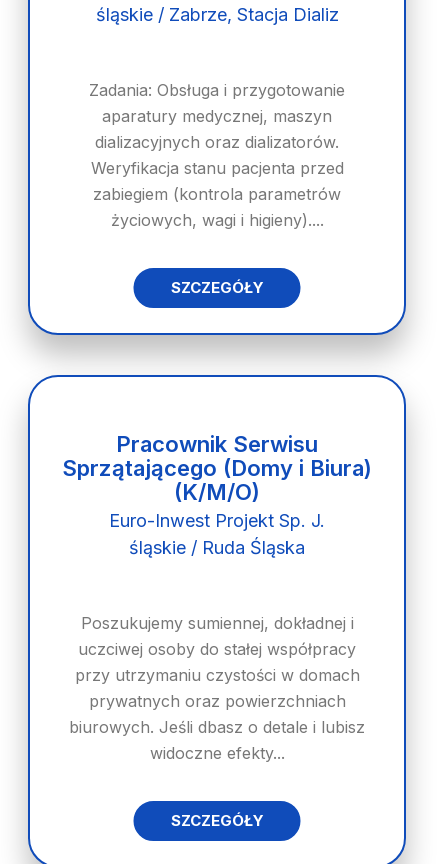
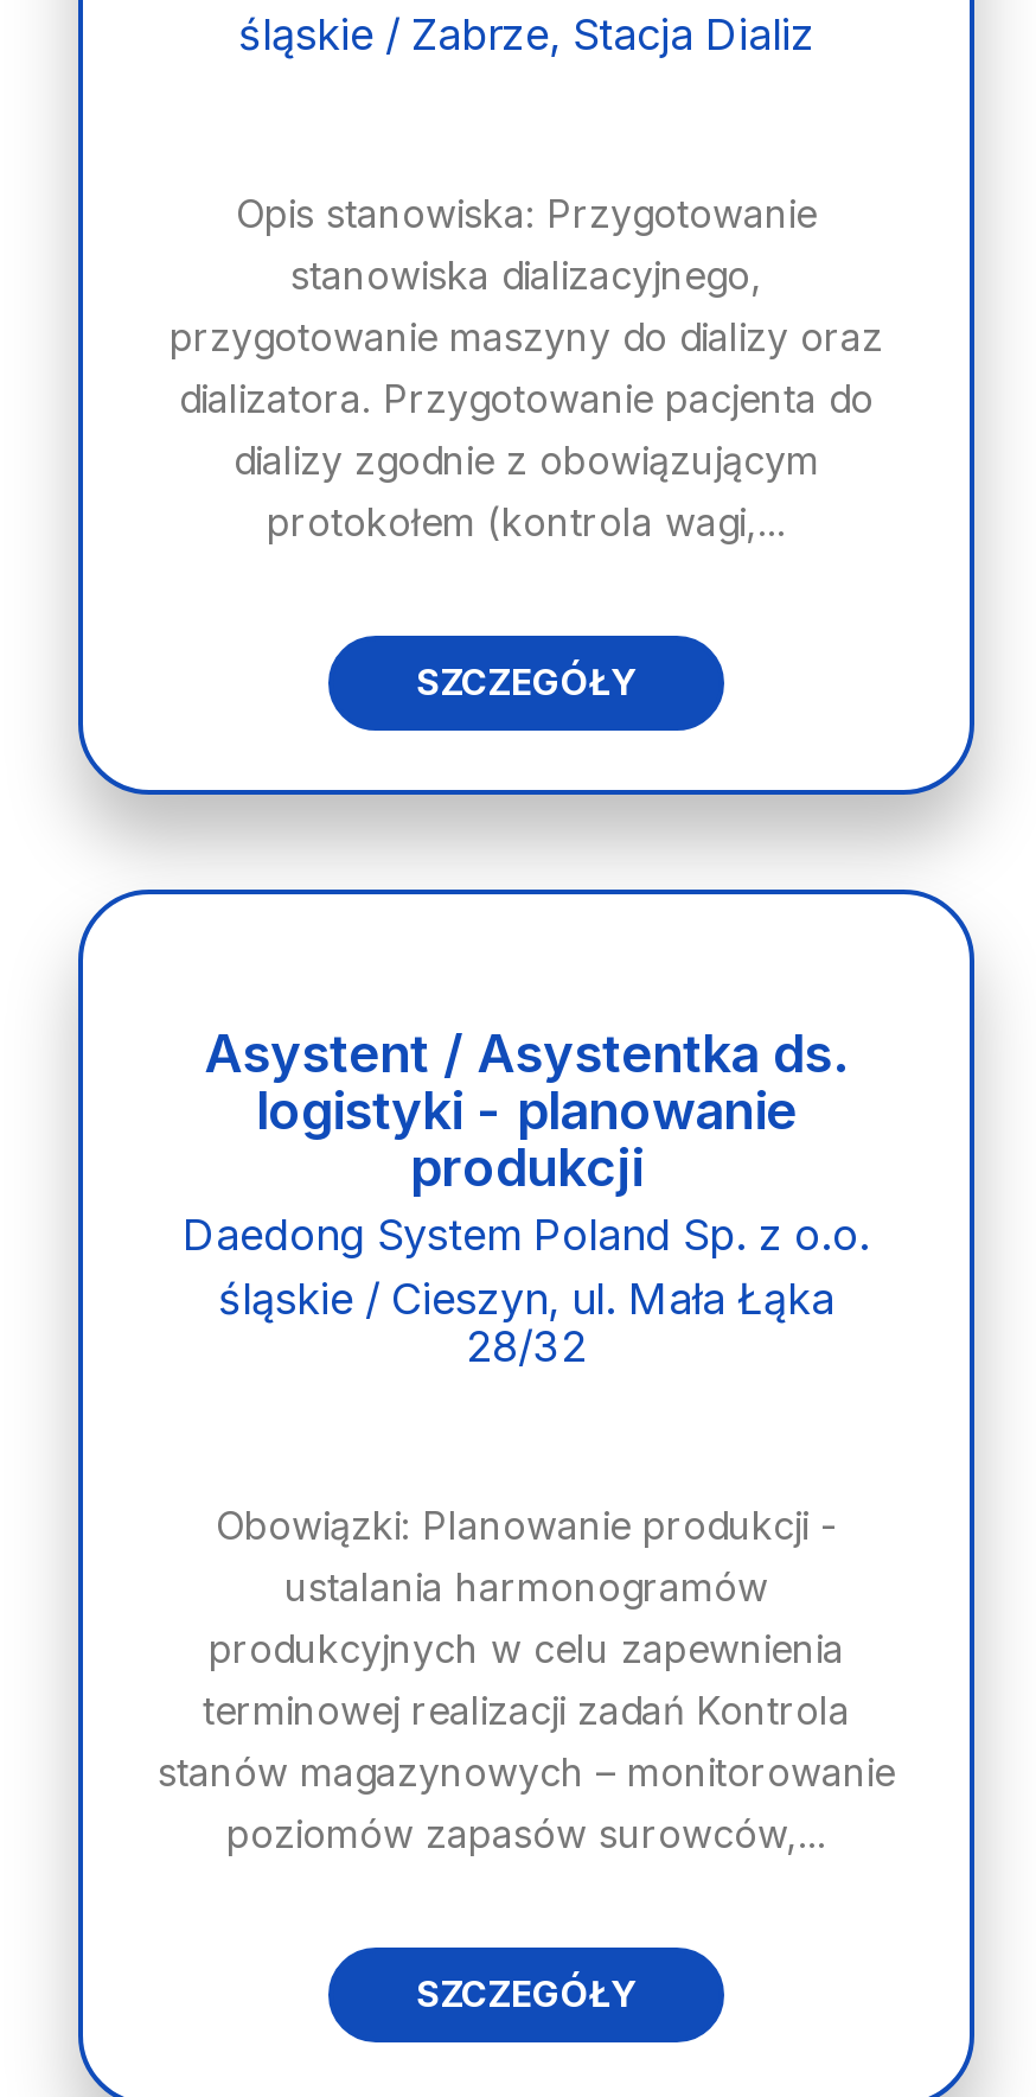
- Zadania: Obsługa i przygotowanie
- aparatury medycznej, maszyn
- dializacyjnych oraz dializatorów.
- Weryfikacja stanu pacjenta przed
- zabiegiem (kontrola parametrów
- życiowych, wagi i higieny)....
+ Opis stanowiska: Przygotowanie
+ stanowiska dializacyjnego,
+ przygotowanie maszyny do dializy oraz
+ dializatora. Przygotowanie pacjenta do
+ dializy zgodnie z obowiązującym
+ protokołem (kontrola wagi,...

- Pracownik Serwisu
- Sprzątającego (Domy i Biura)
- (K/M/O)
- Euro-Inwest Projekt Sp. J.
- śląskie / Ruda Śląska
+ Asystent / Asystentka ds.
+ logistyki - planowanie
+ produkcji
+ Daedong System Poland Sp. z o.o.
+ śląskie / Cieszyn, ul. Mała Łąka
+ 28/32

- Poszukujemy sumiennej, dokładnej i
- uczciwej osoby do stałej współpracy
- przy utrzymaniu czystości w domach
- prywatnych oraz powierzchniach
- biurowych. Jeśli dbasz o detale i lubisz
- widoczne efekty...
+ Obowiązki: Planowanie produkcji -
+ ustalania harmonogramów
+ produkcyjnych w celu zapewnienia
+ terminowej realizacji zadań Kontrola
+ stanów magazynowych – monitorowanie
+ poziomów zapasów surowców,...
